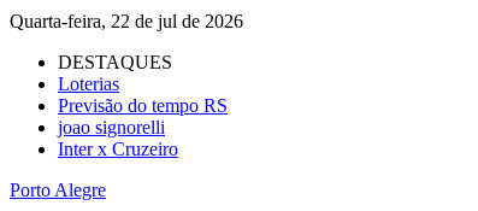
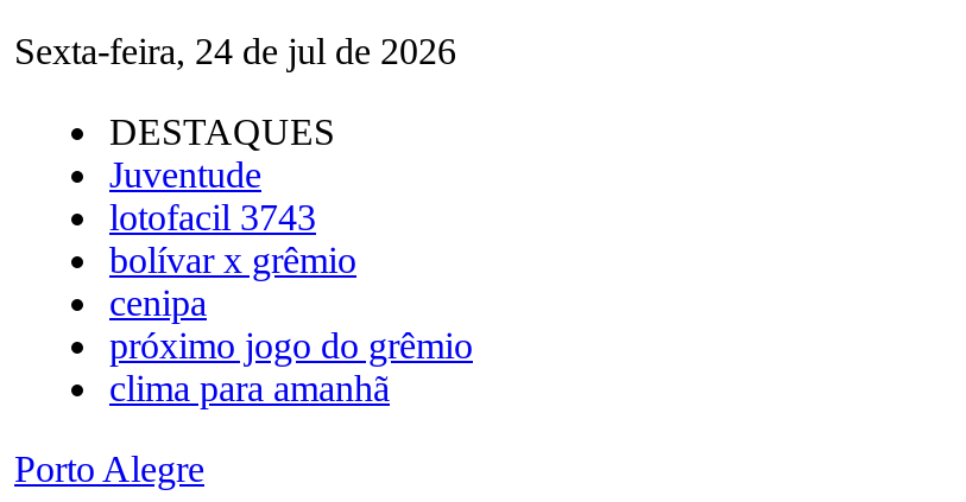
- Quarta-feira, 22 de jul de 2026
+ Sexta-feira, 24 de jul de 2026

- Loterias
- Previsão do tempo RS
- joao signorelli
- Inter x Cruzeiro
+ Juventude
+ lotofacil 3743
+ bolívar x grêmio
+ cenipa
+ próximo jogo do grêmio
+ clima para amanhã
